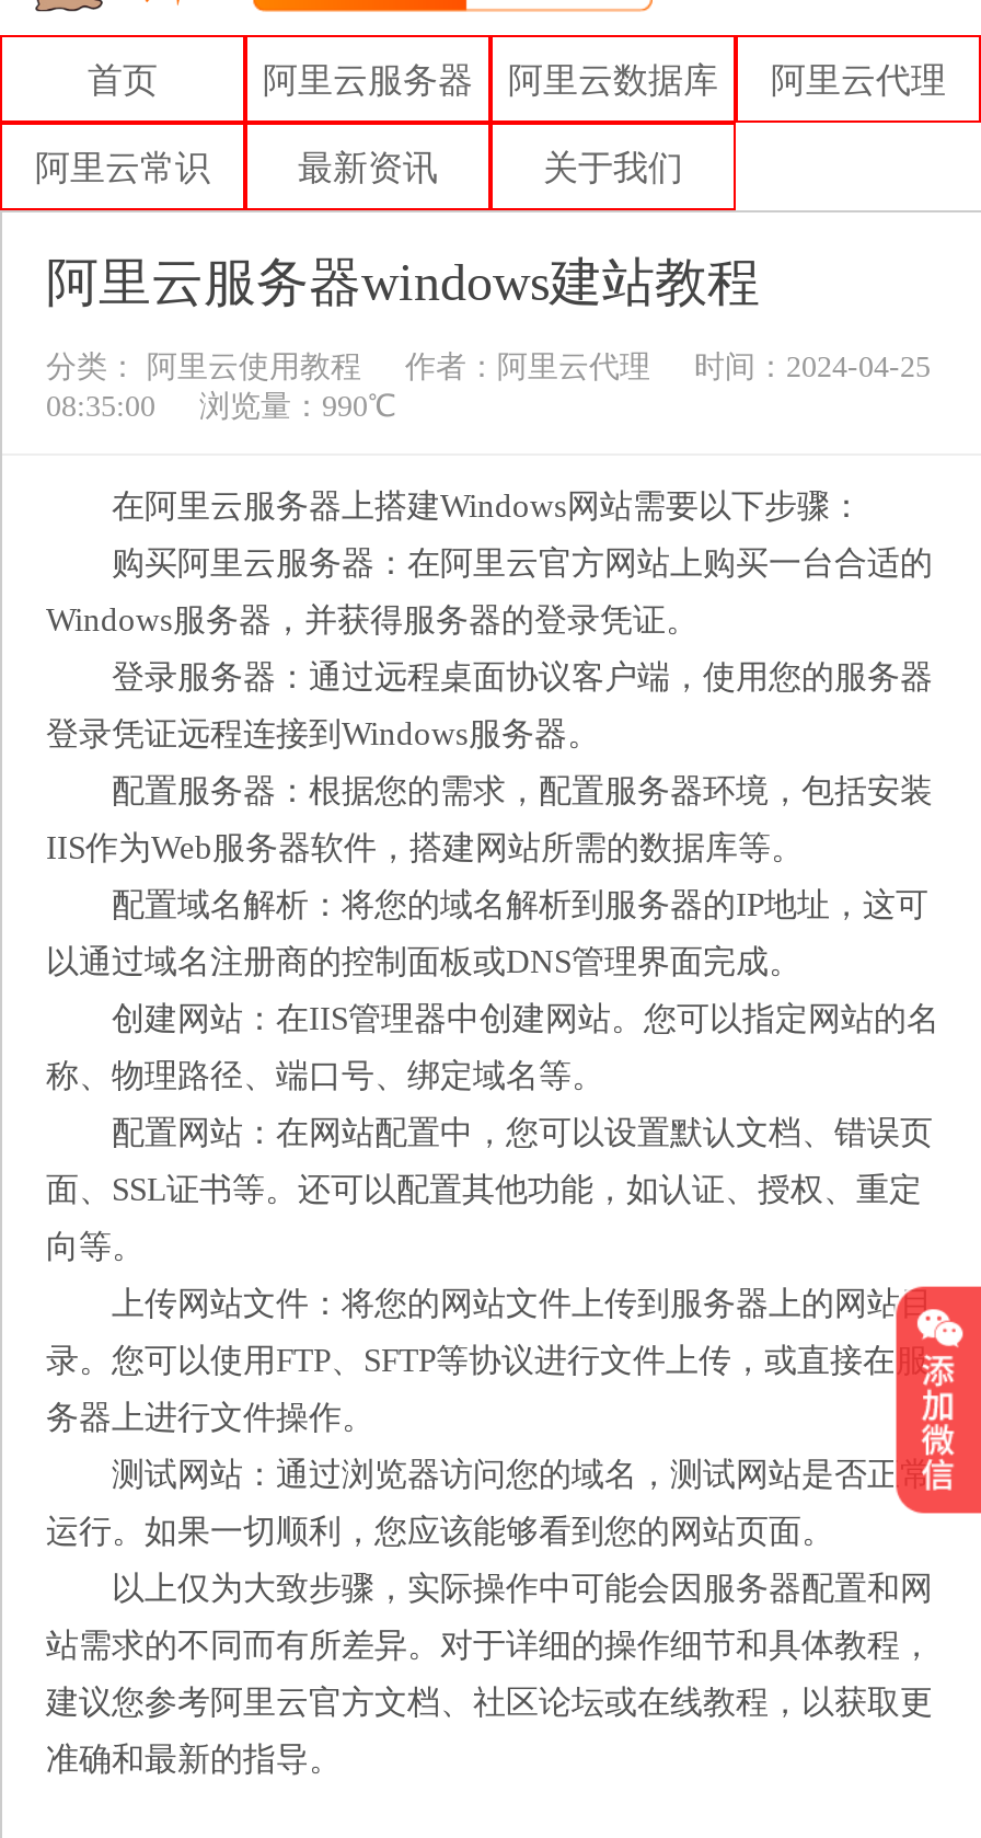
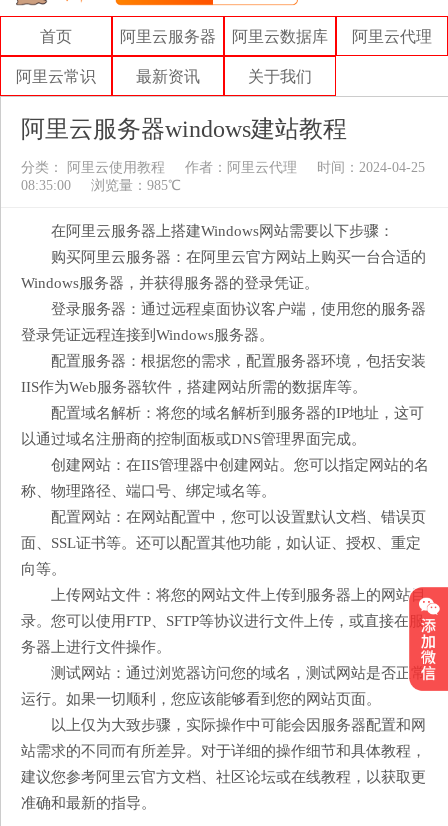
- 08:35:00 浏览量：990℃
+ 08:35:00 浏览量：985℃
